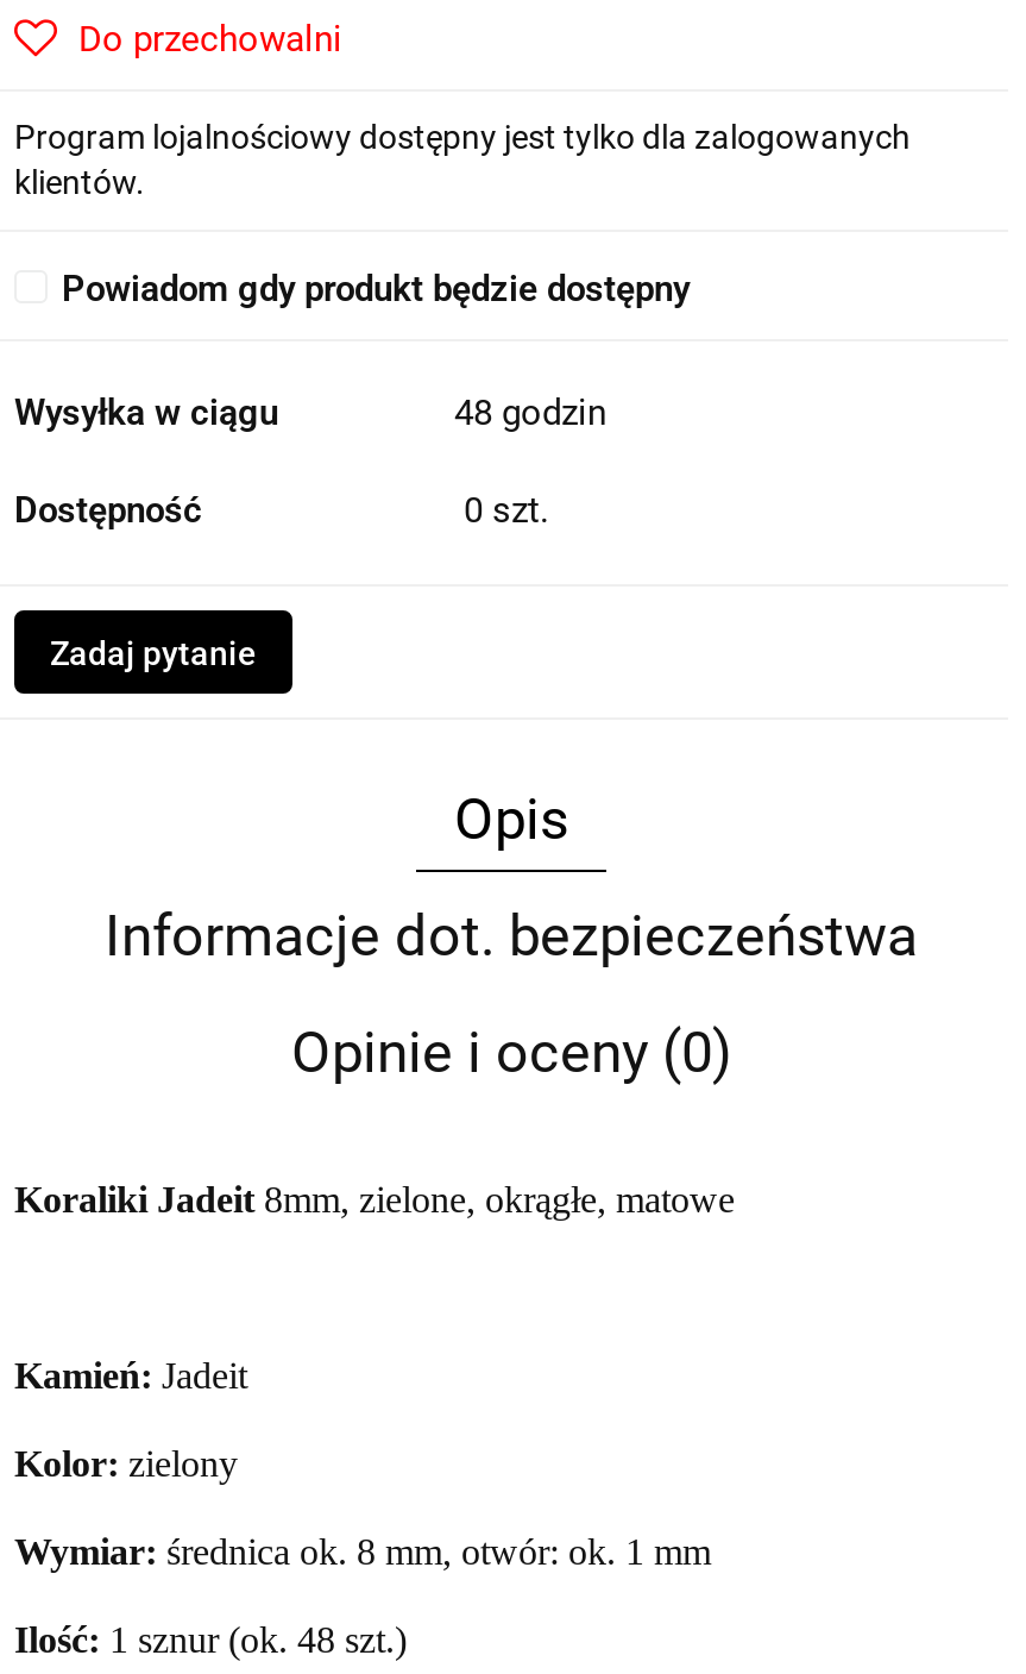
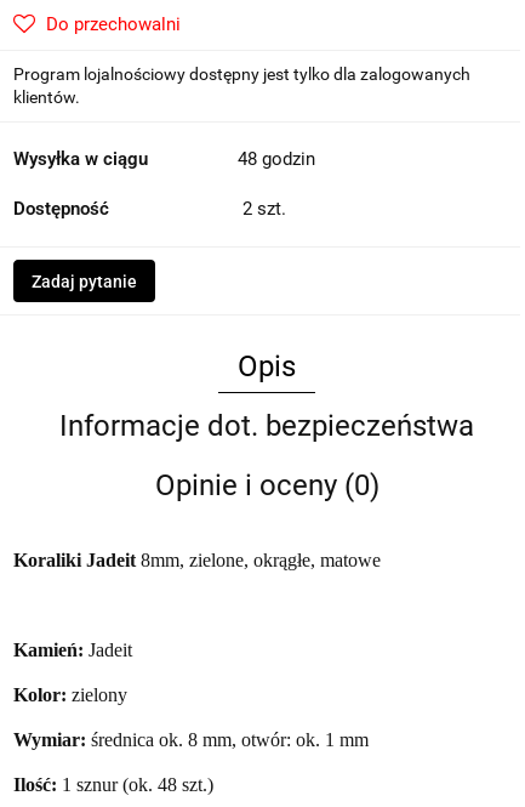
- Powiadom gdy produkt będzie dostępny

- 0 szt.
+ 2 szt.
